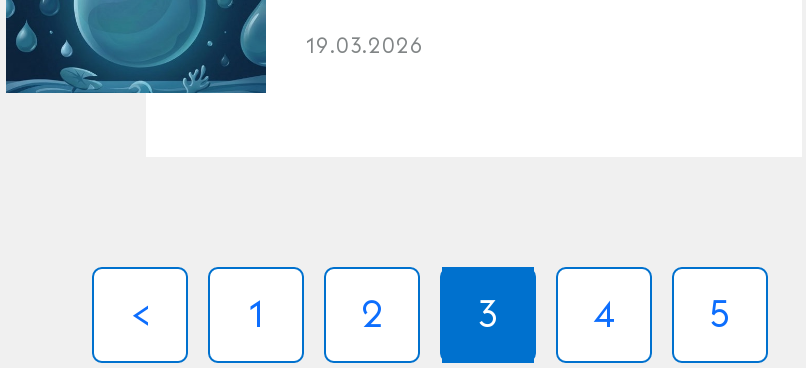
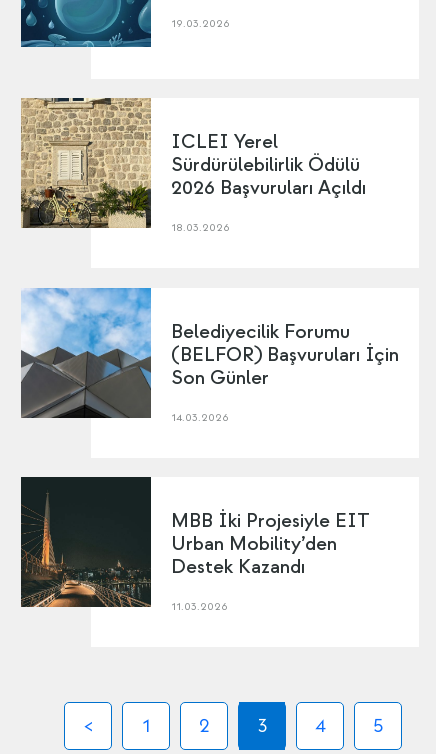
+ [image]
+ ICLEI Yerel
+ Sürdürülebilirlik Ödülü
+ 2026 Başvuruları Açıldı
+ 18.03.2026

+ [image]
+ MBB İki Projesiyle EIT
+ Urban Mobility’den
+ Destek Kazandı
+ 11.03.2026

+ [image]
+ Belediyecilik Forumu
+ (BELFOR) Başvuruları İçin
+ Son Günler
+ 14.03.2026
